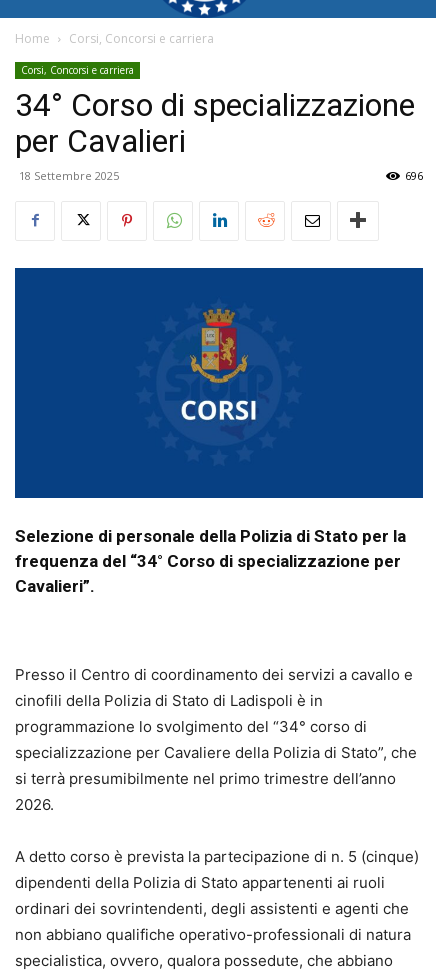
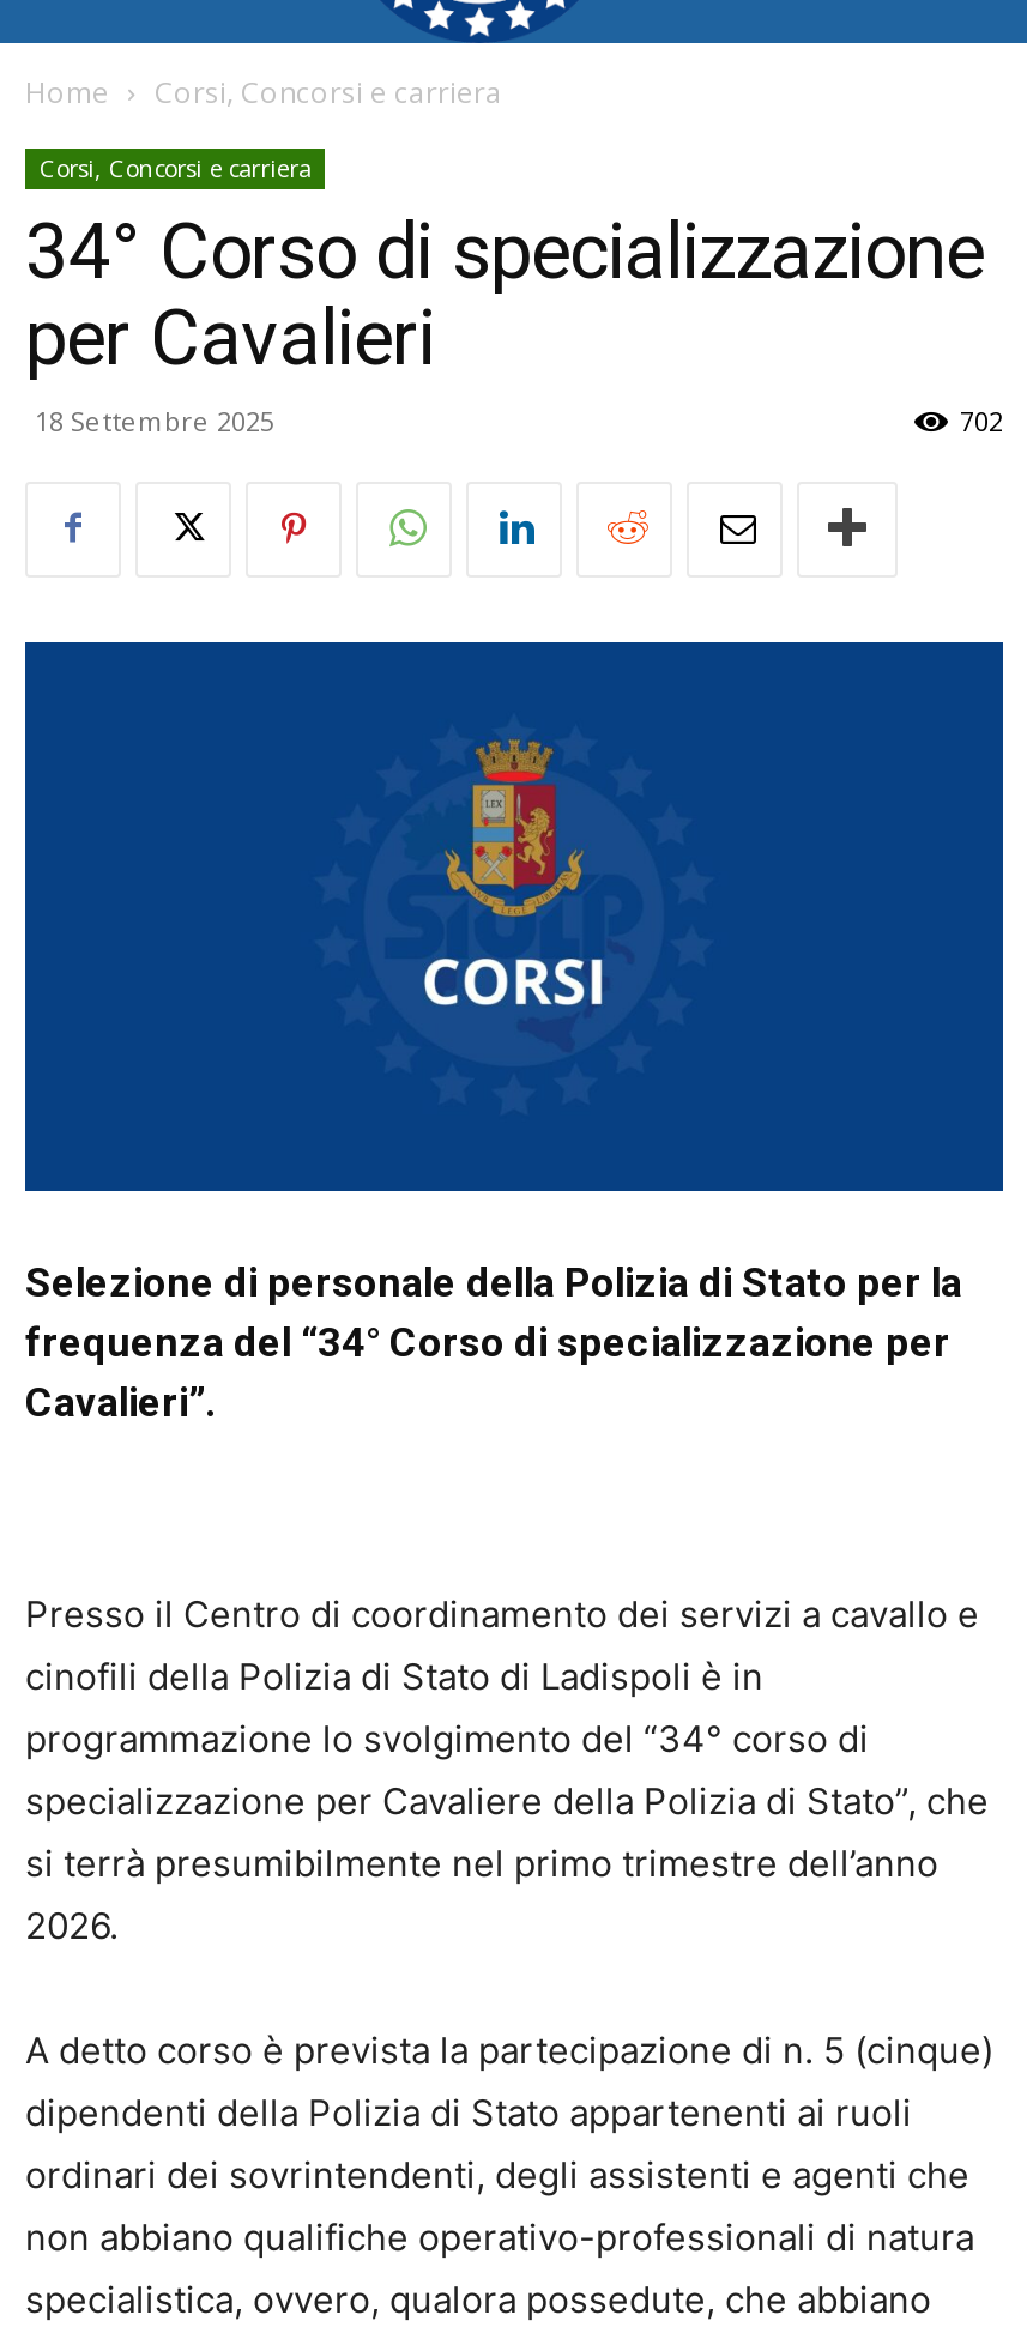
- 696
+ 702
